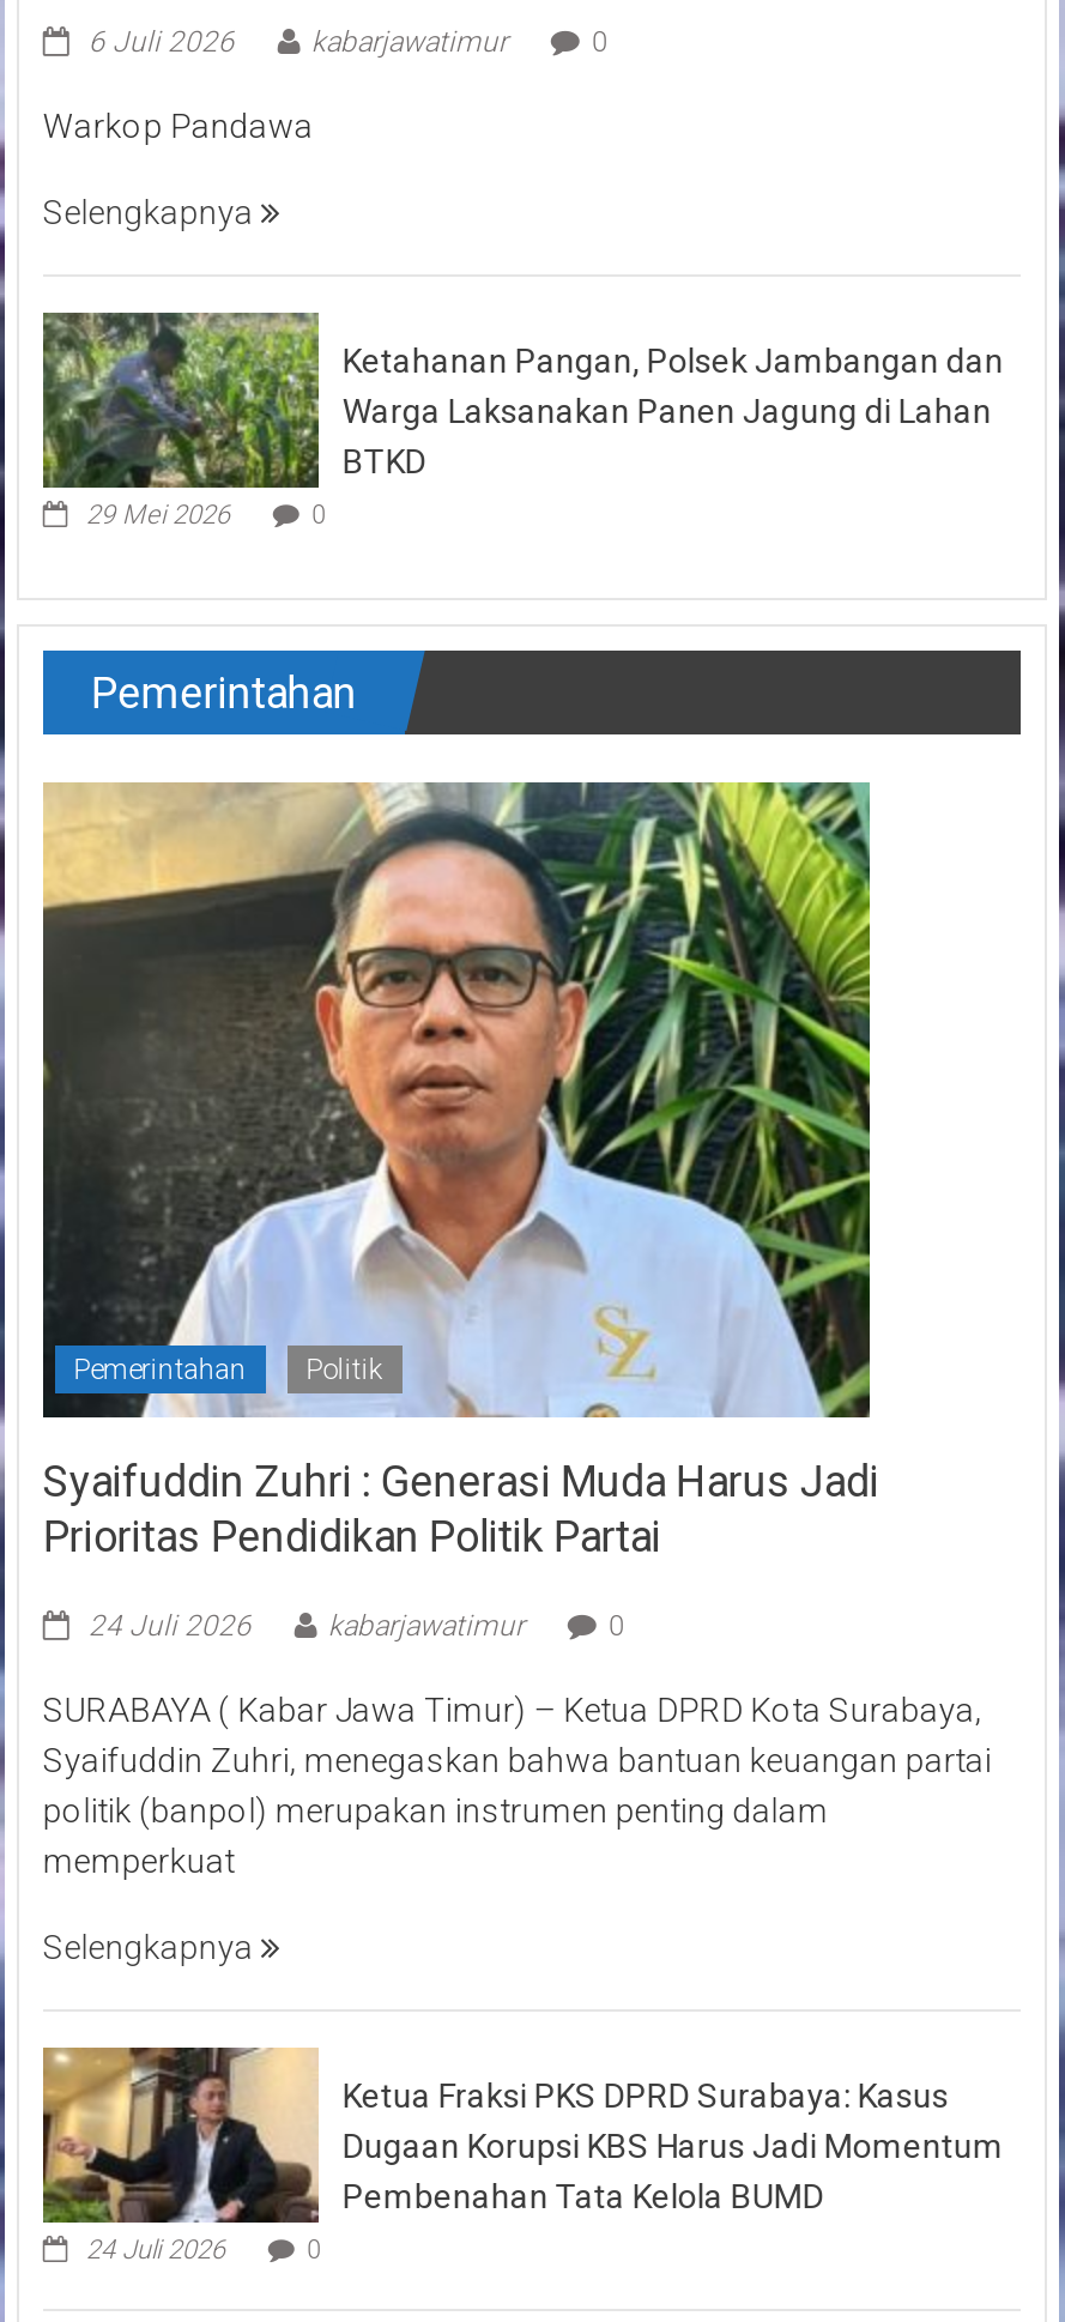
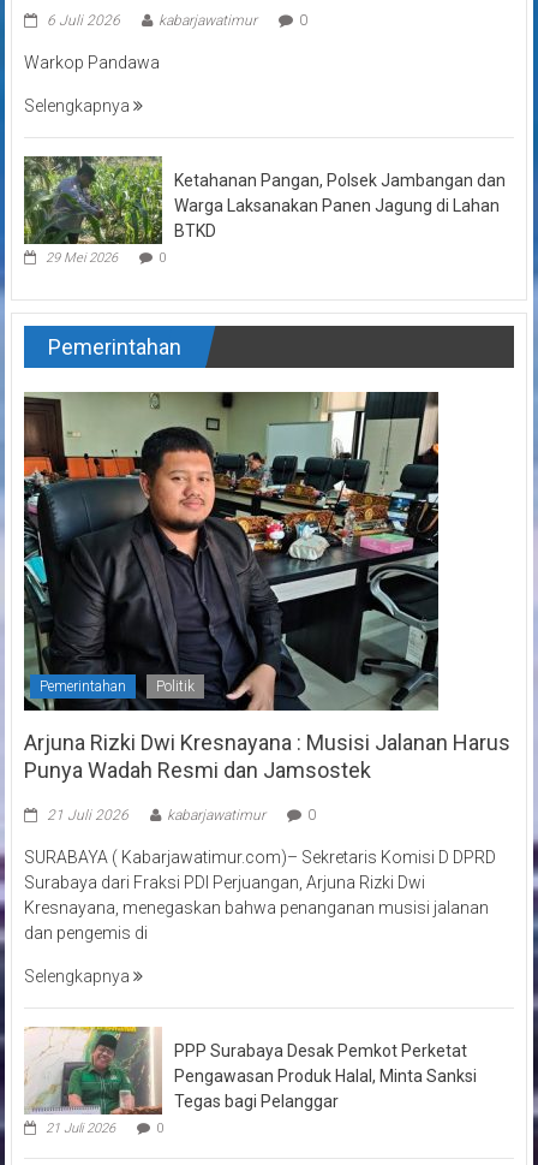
- [image]
- Syaifuddin Zuhri : Generasi Muda Harus Jadi
- Prioritas Pendidikan Politik Partai
+ [image]
+ Arjuna Rizki Dwi Kresnayana : Musisi Jalanan Harus
+ Punya Wadah Resmi dan Jamsostek

- 24 Juli 2026
+ 21 Juli 2026

- SURABAYA ( Kabar Jawa Timur) – Ketua DPRD Kota Surabaya,
- Syaifuddin Zuhri, menegaskan bahwa bantuan keuangan partai
- politik (banpol) merupakan instrumen penting dalam
- memperkuat
+ SURABAYA ( Kabarjawatimur.com)– Sekretaris Komisi D DPRD
+ Surabaya dari Fraksi PDI Perjuangan, Arjuna Rizki Dwi
+ Kresnayana, menegaskan bahwa penanganan musisi jalanan
+ dan pengemis di

- [image]
- 24 Juli 2026
+ [image]
+ 21 Juli 2026

- Ketua Fraksi PKS DPRD Surabaya: Kasus
- Dugaan Korupsi KBS Harus Jadi Momentum
- Pembenahan Tata Kelola BUMD
+ PPP Surabaya Desak Pemkot Perketat
+ Pengawasan Produk Halal, Minta Sanksi
+ Tegas bagi Pelanggar
